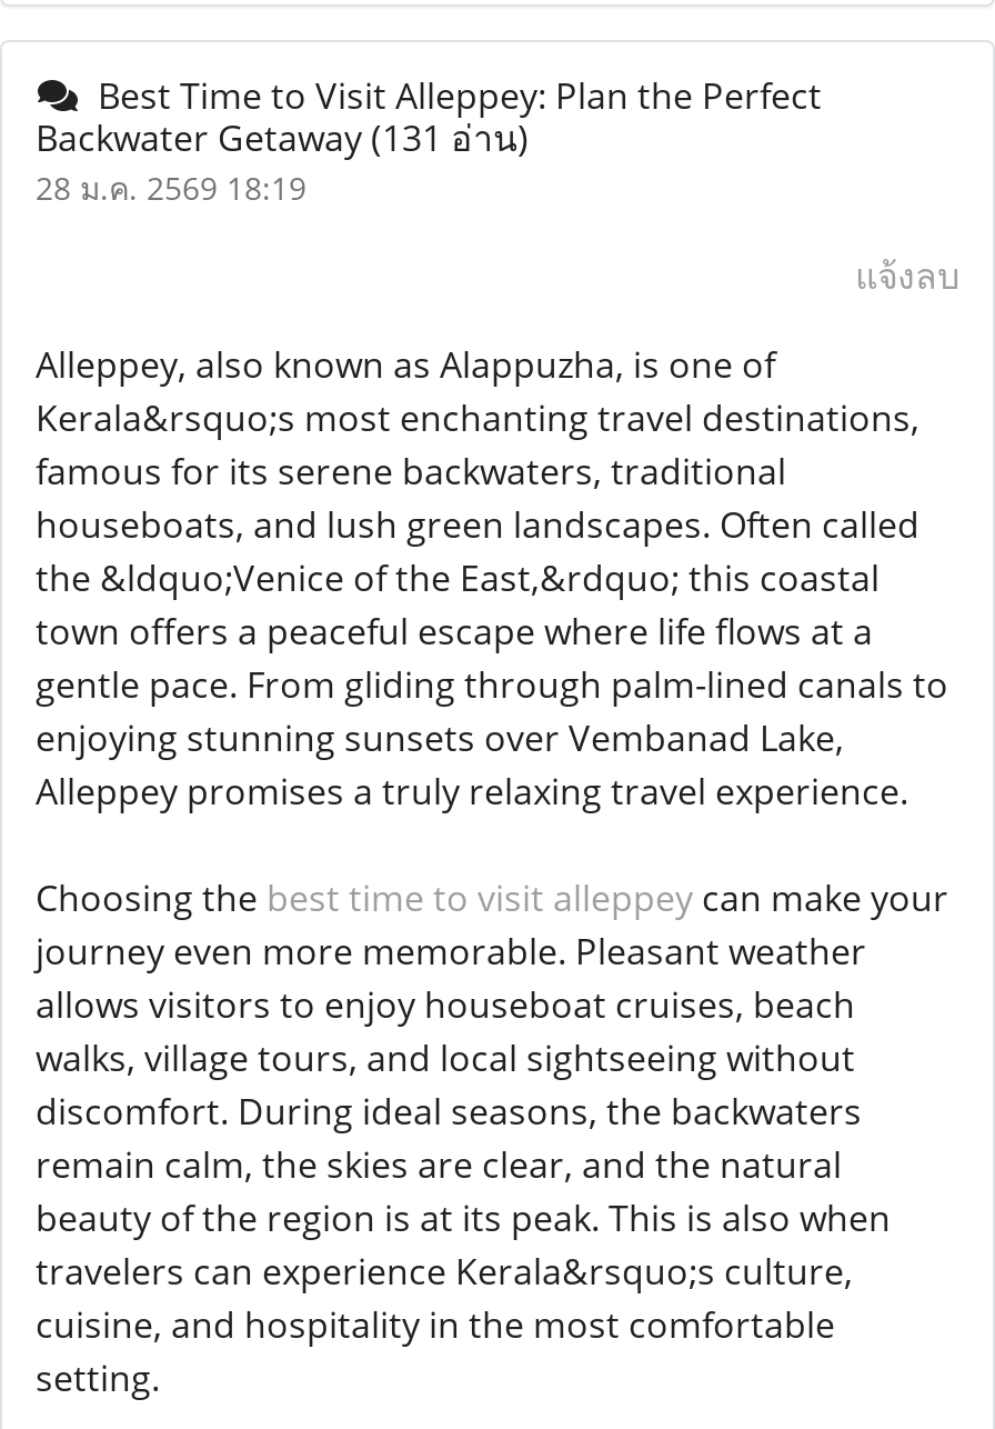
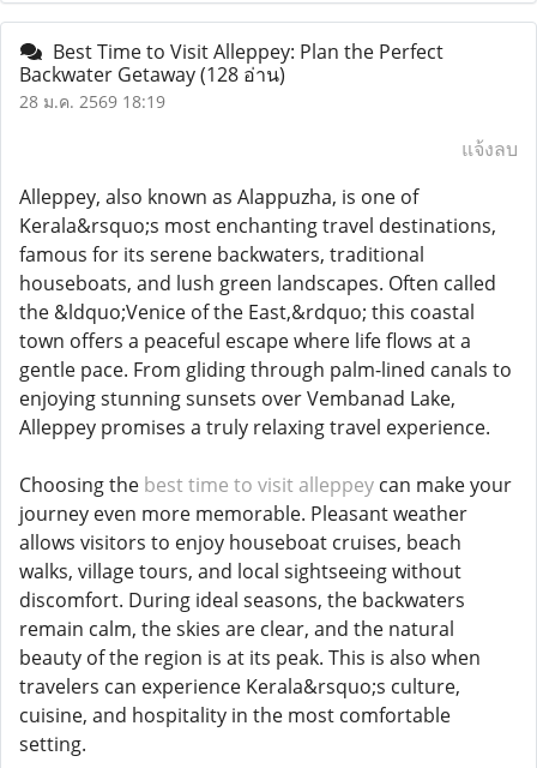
- Backwater Getaway (131 อ่าน)
+ Backwater Getaway (128 อ่าน)
